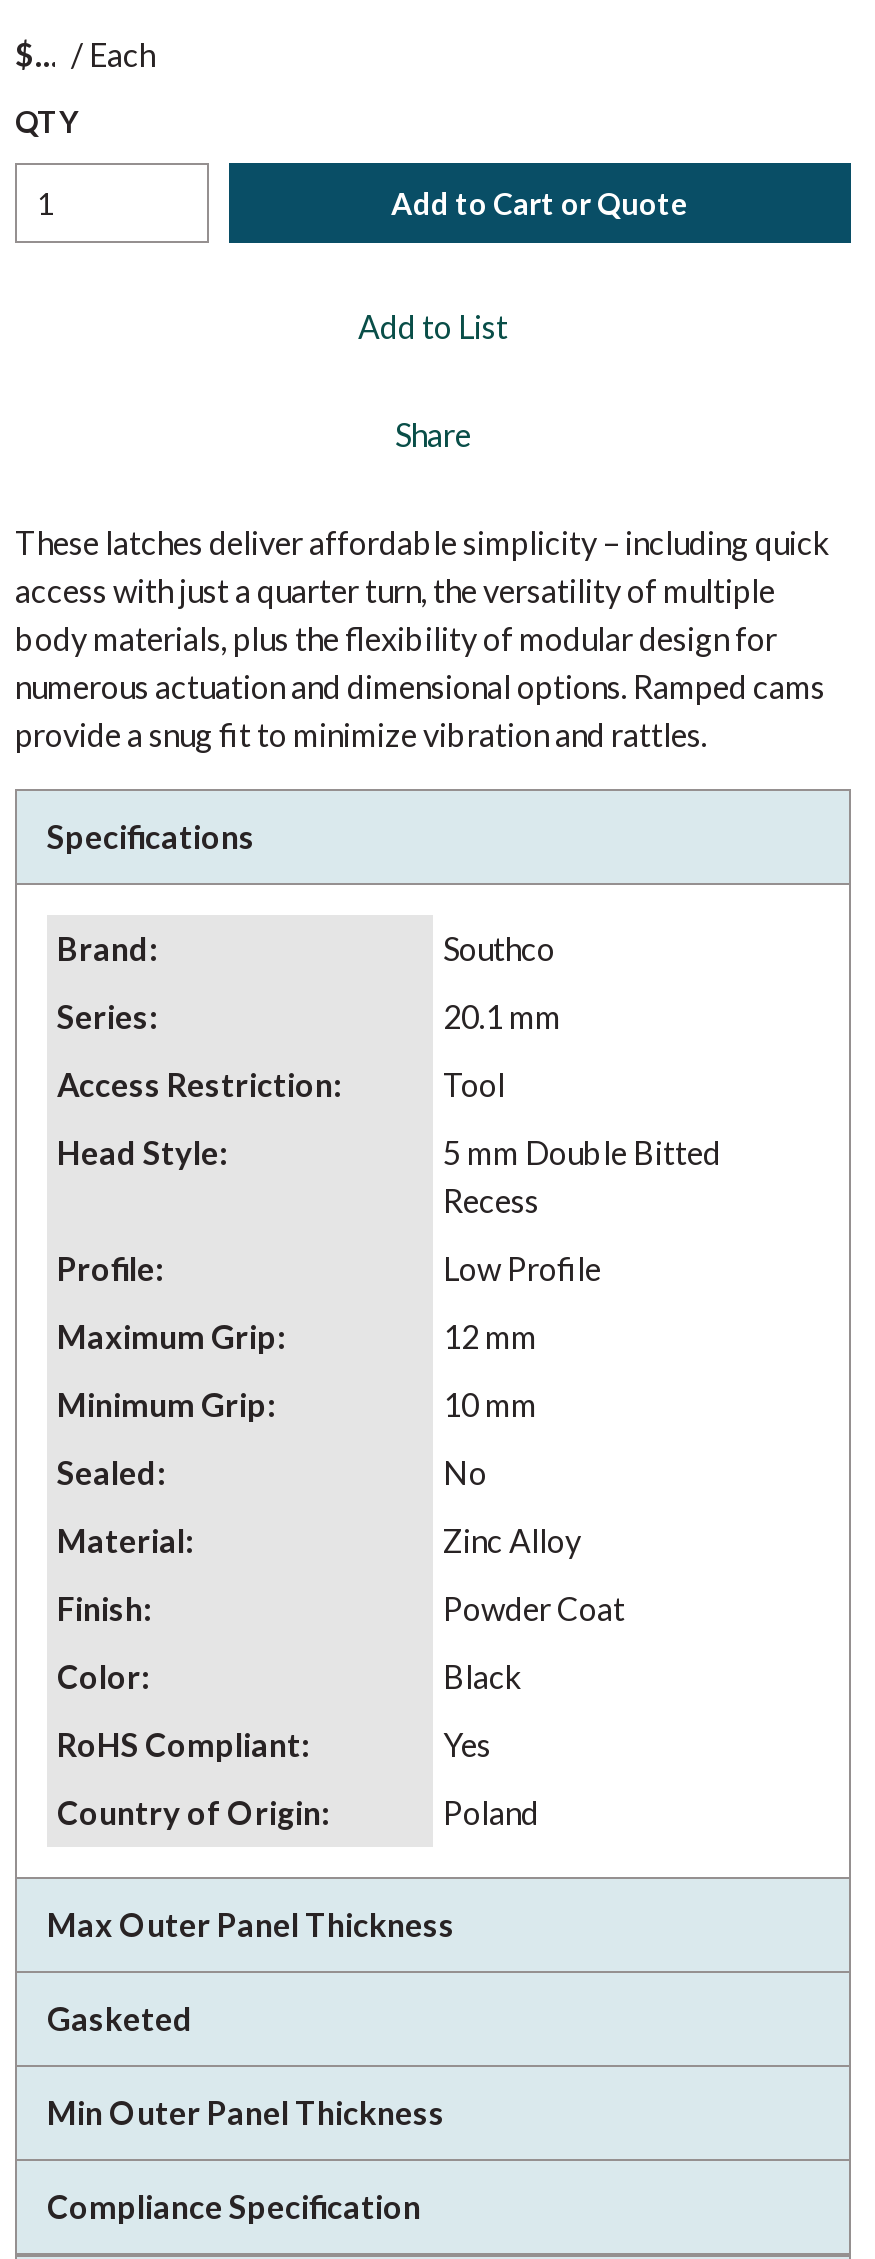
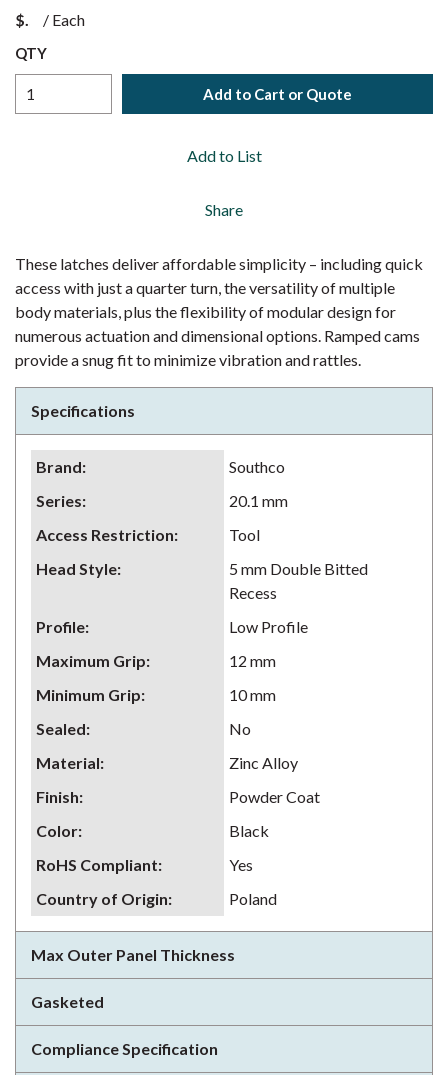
- Min Outer Panel Thickness
